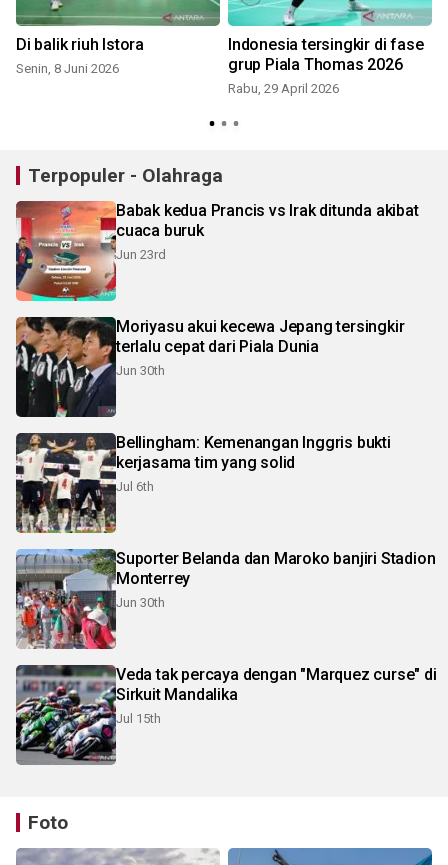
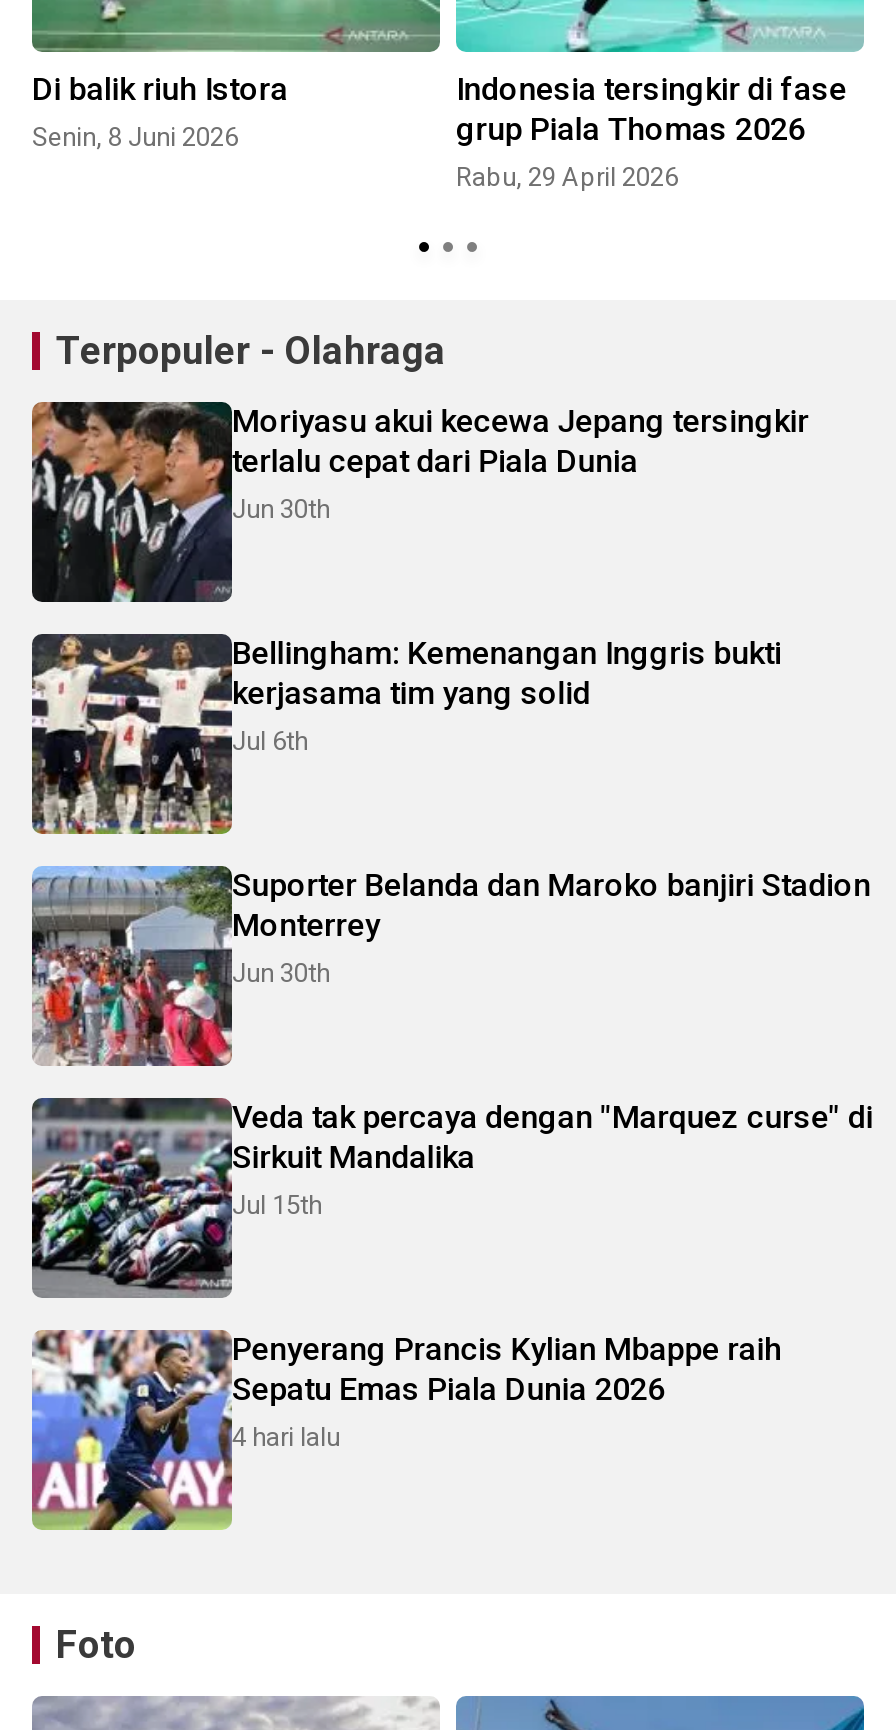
- [image]
- Babak kedua Prancis vs Irak ditunda akibat
- cuaca buruk
- Jun 23rd

moved up: [image] | Moriyasu akui kecewa Jepang tersingkir | terlalu cepat dari Piala Dunia | ... | Sirkuit Mandalika | Jul 15th

+ [image]
+ Penyerang Prancis Kylian Mbappe raih
+ Sepatu Emas Piala Dunia 2026
+ 4 hari lalu
